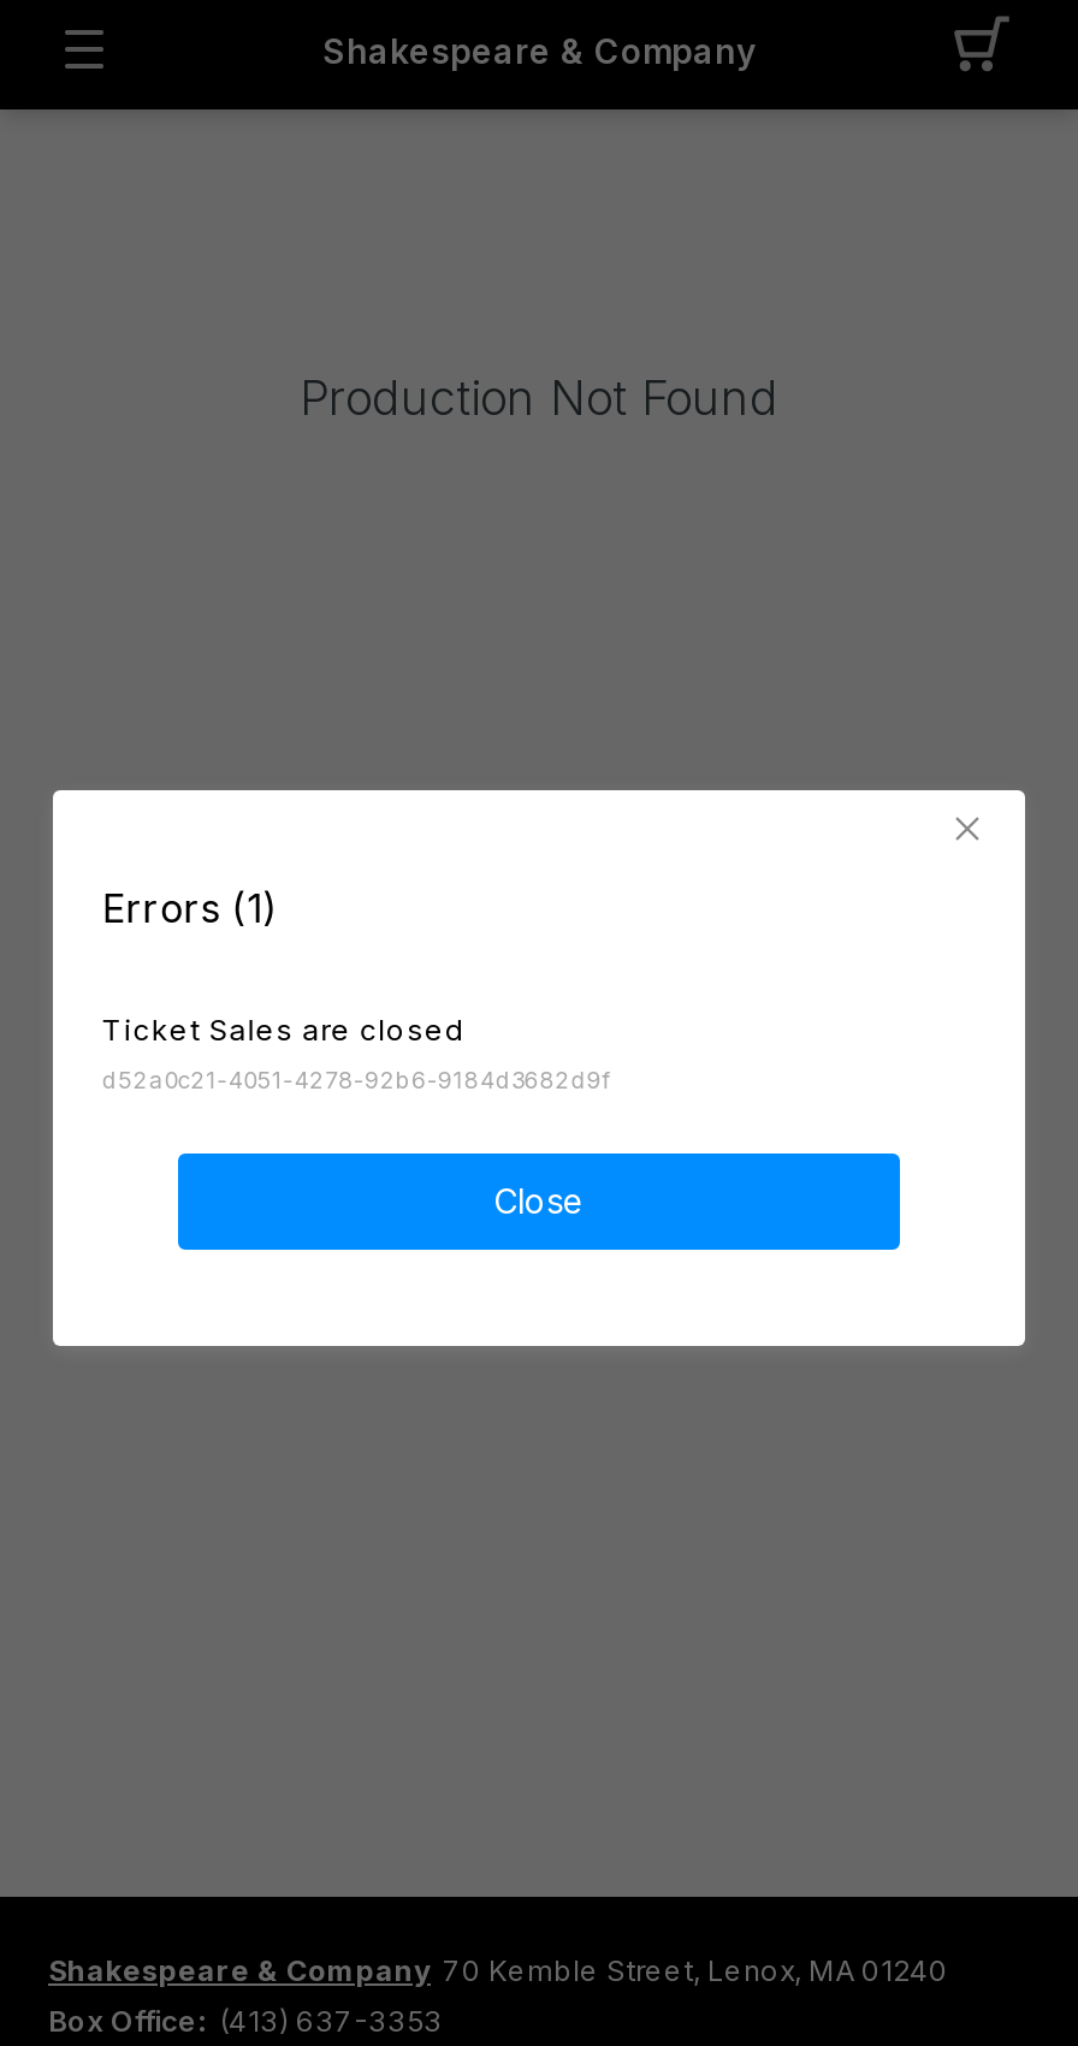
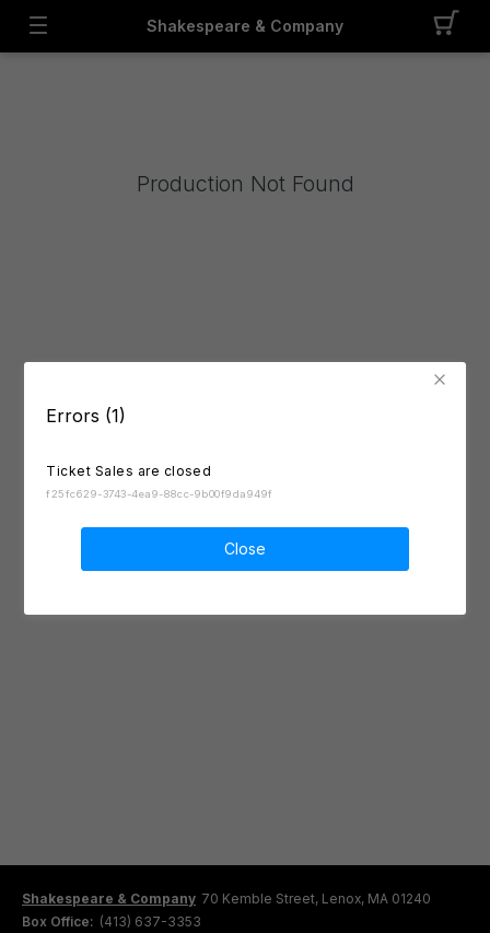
- d52a0c21-4051-4278-92b6-9184d3682d9f
+ f25fc629-3743-4ea9-88cc-9b00f9da949f
